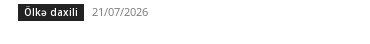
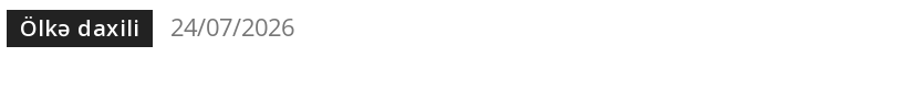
- Ölkə daxili 21/07/2026
+ Ölkə daxili 24/07/2026
